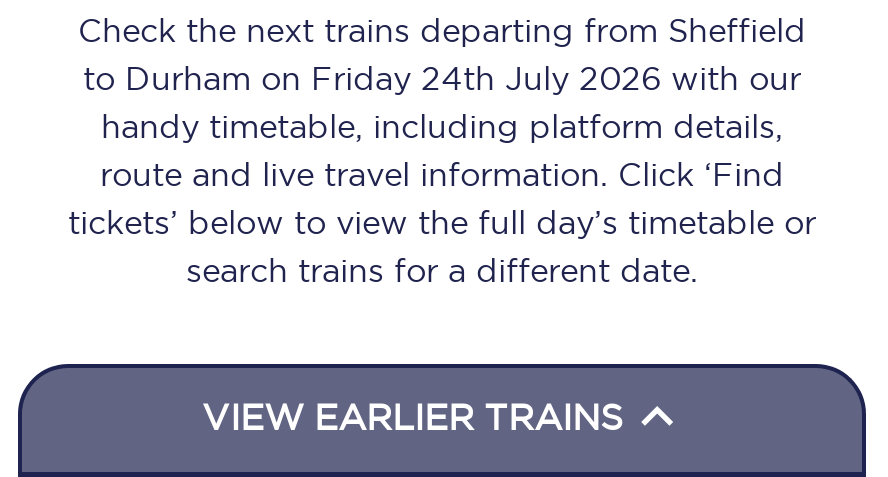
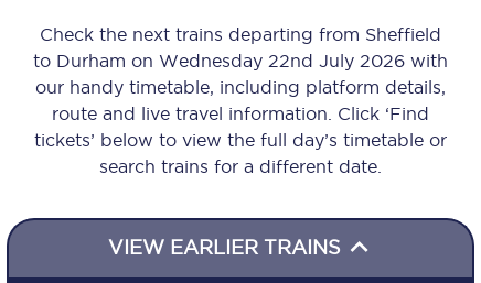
- to Durham on Friday 24th July 2026 with our
- handy timetable, including platform details,
+ to Durham on Wednesday 22nd July 2026 with
+ our handy timetable, including platform details,
